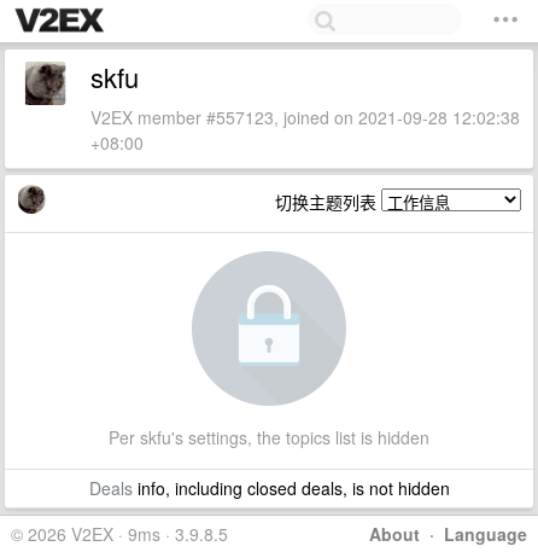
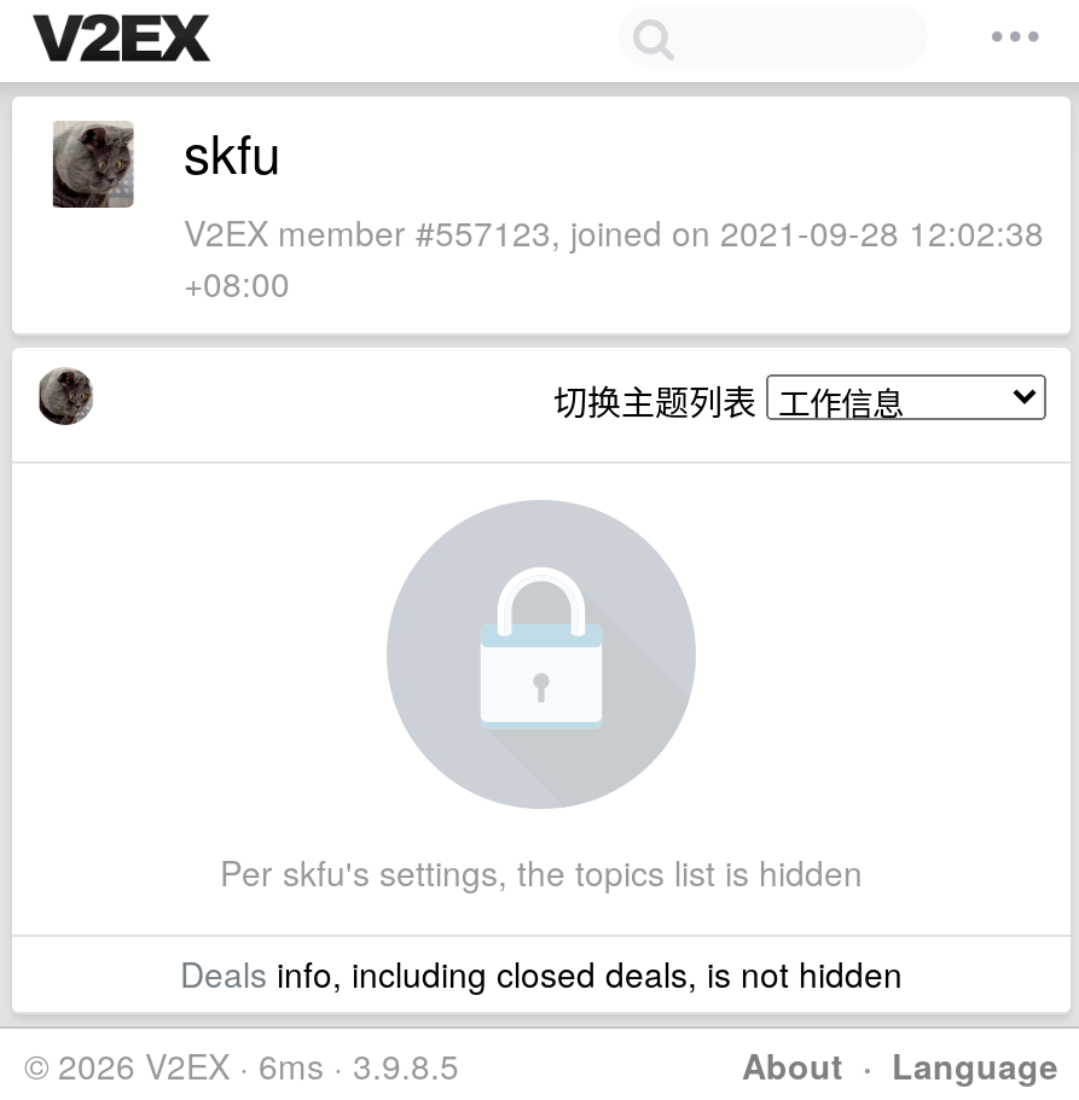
- © 2026 V2EX · 9ms · 3.9.8.5
+ © 2026 V2EX · 6ms · 3.9.8.5
